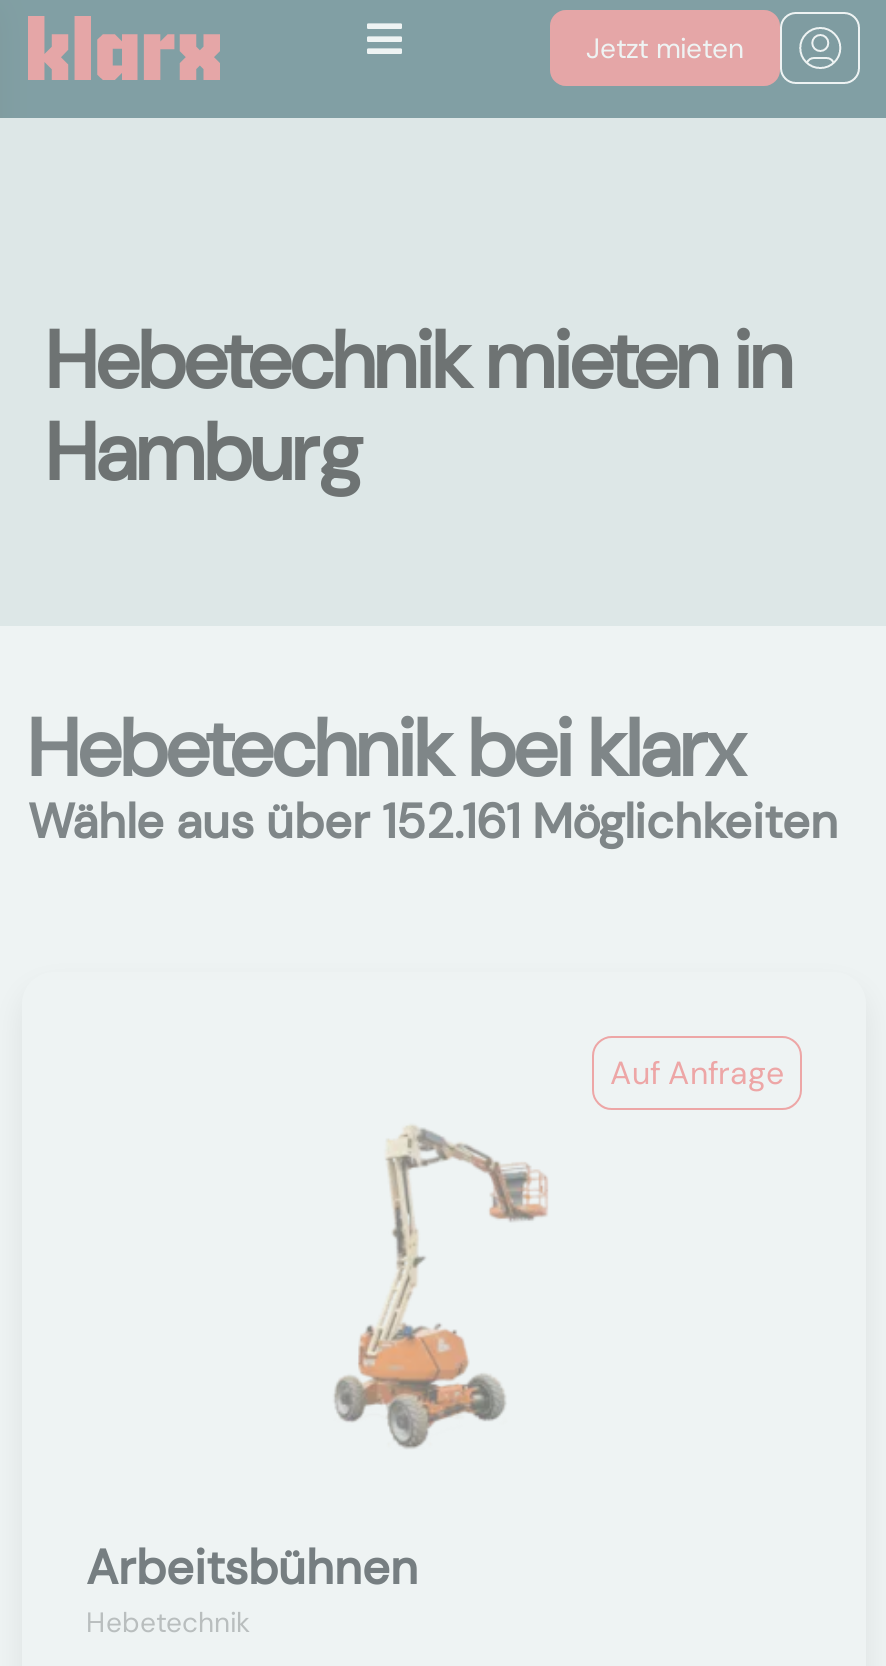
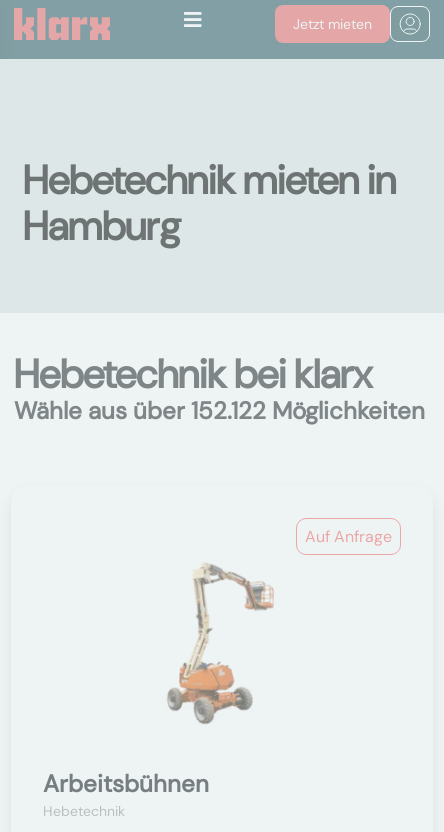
- Wähle aus über 152.161 Möglichkeiten
+ Wähle aus über 152.122 Möglichkeiten
